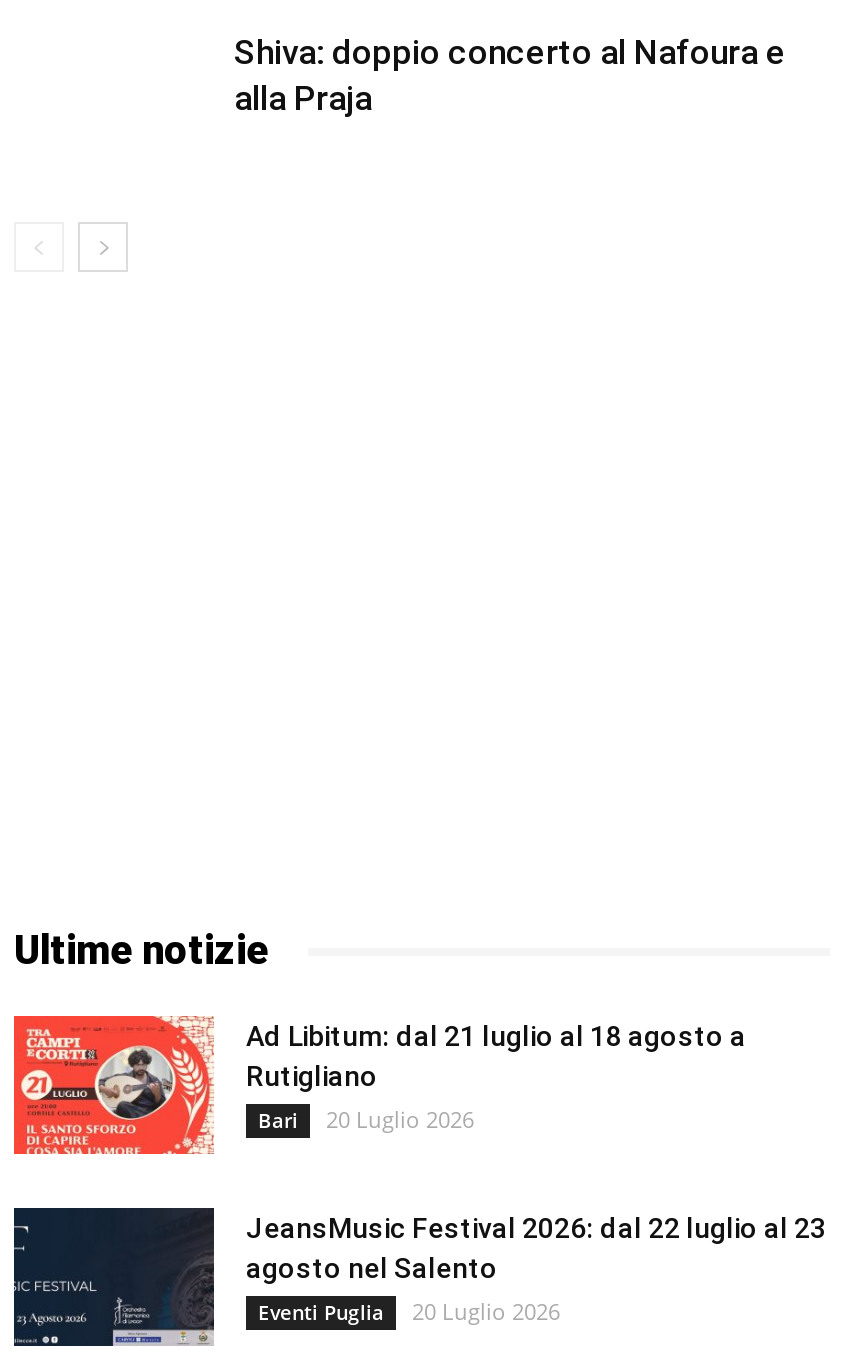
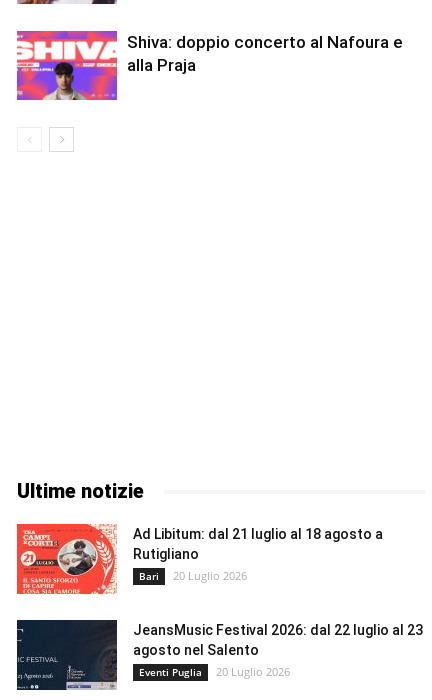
+ [image]
